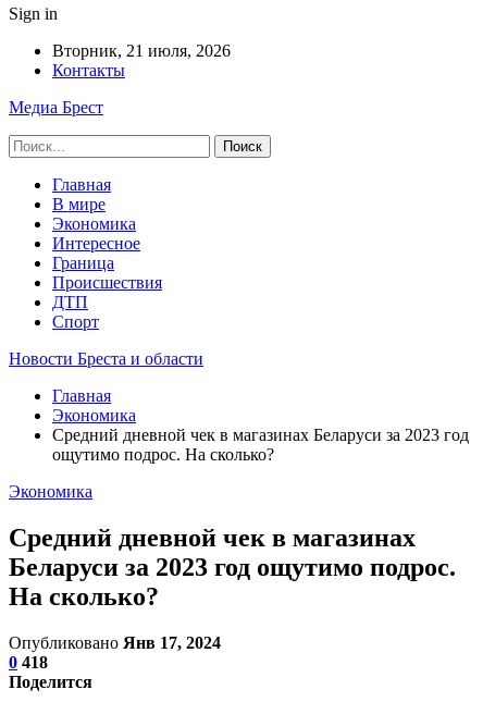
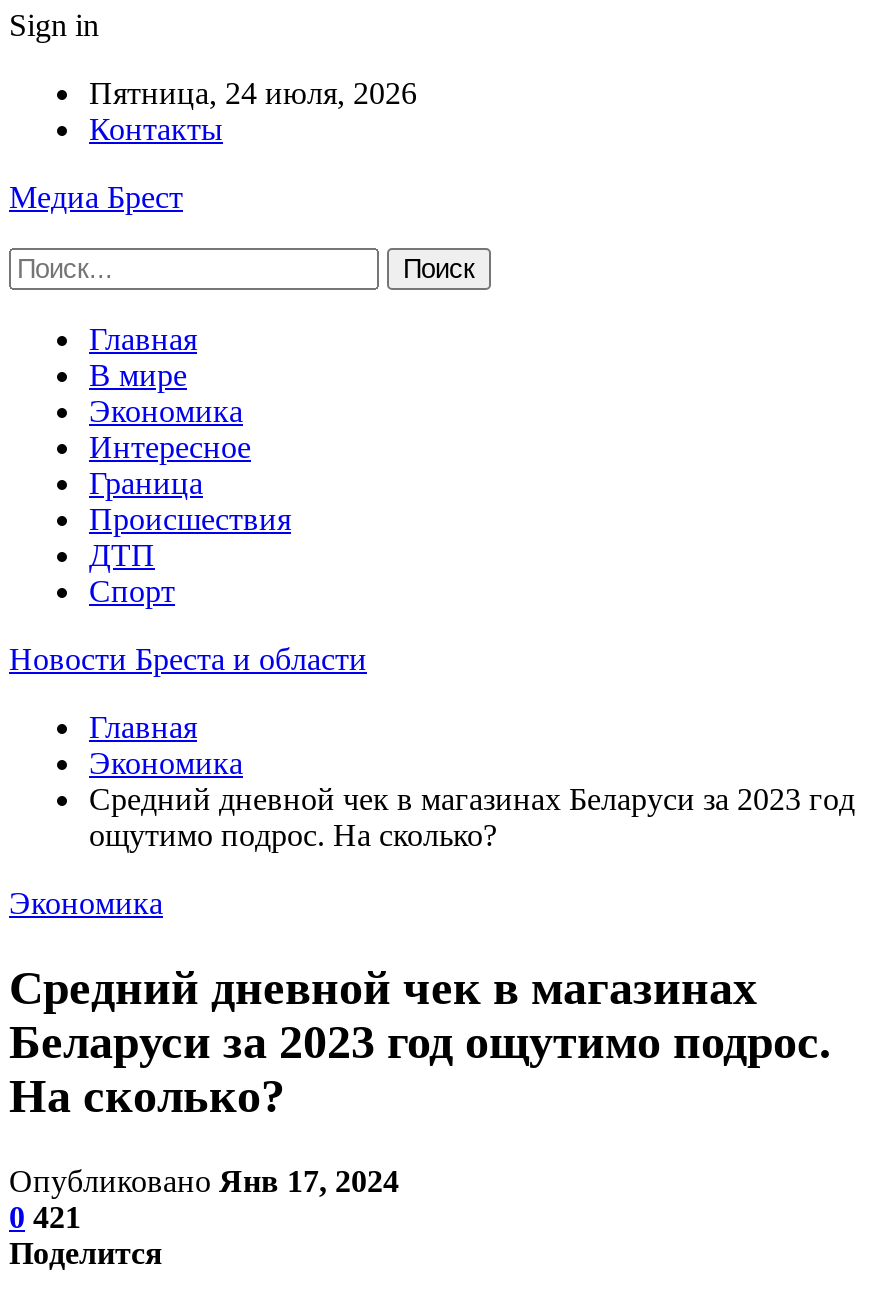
- Вторник, 21 июля, 2026
+ Пятница, 24 июля, 2026

- 0 418
+ 0 421
